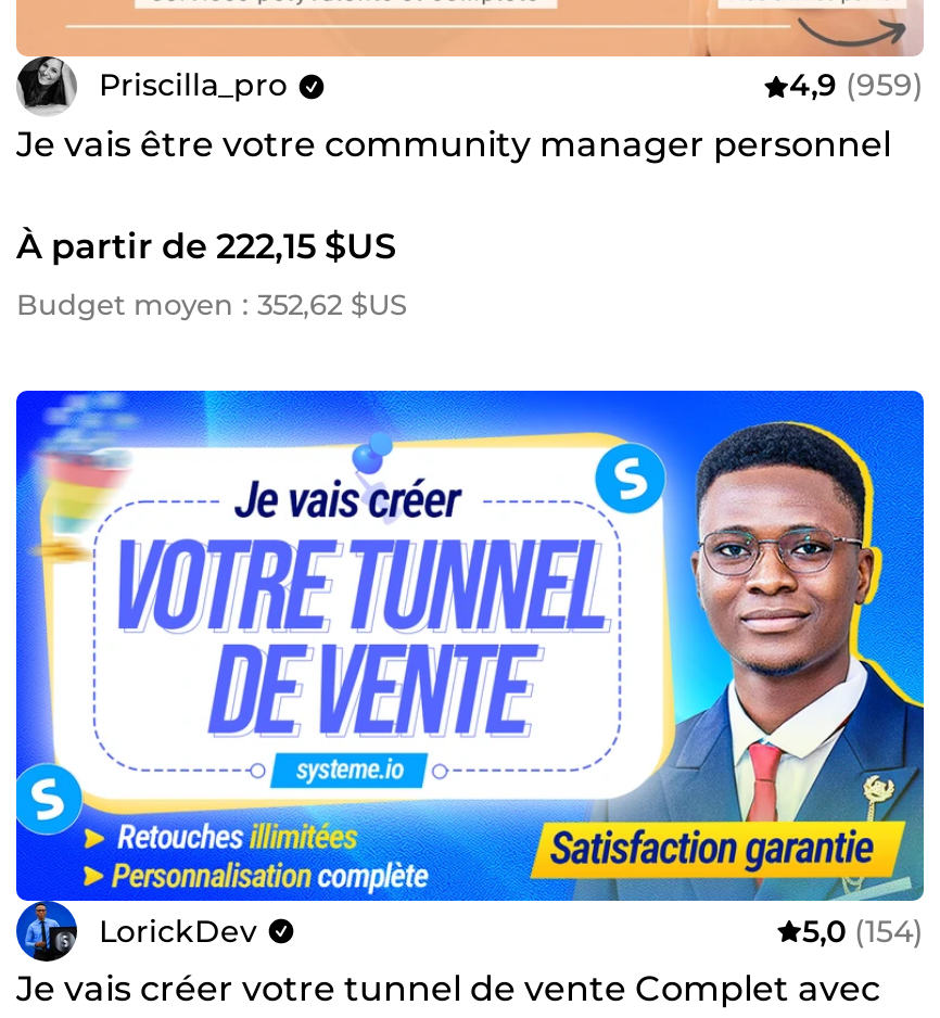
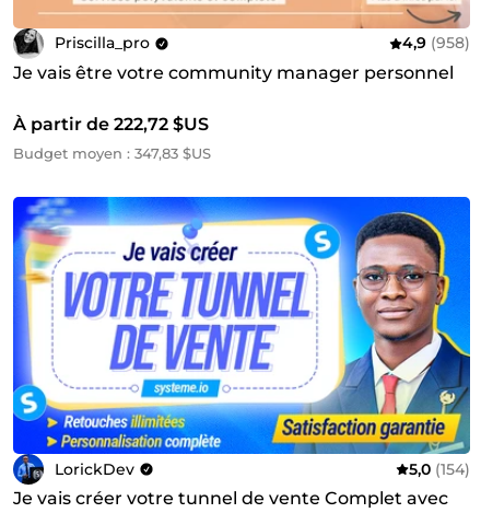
- 4,9 (959)
+ 4,9 (958)

- À partir de 222,15 $US
+ À partir de 222,72 $US

- Budget moyen : 352,62 $US
+ Budget moyen : 347,83 $US
